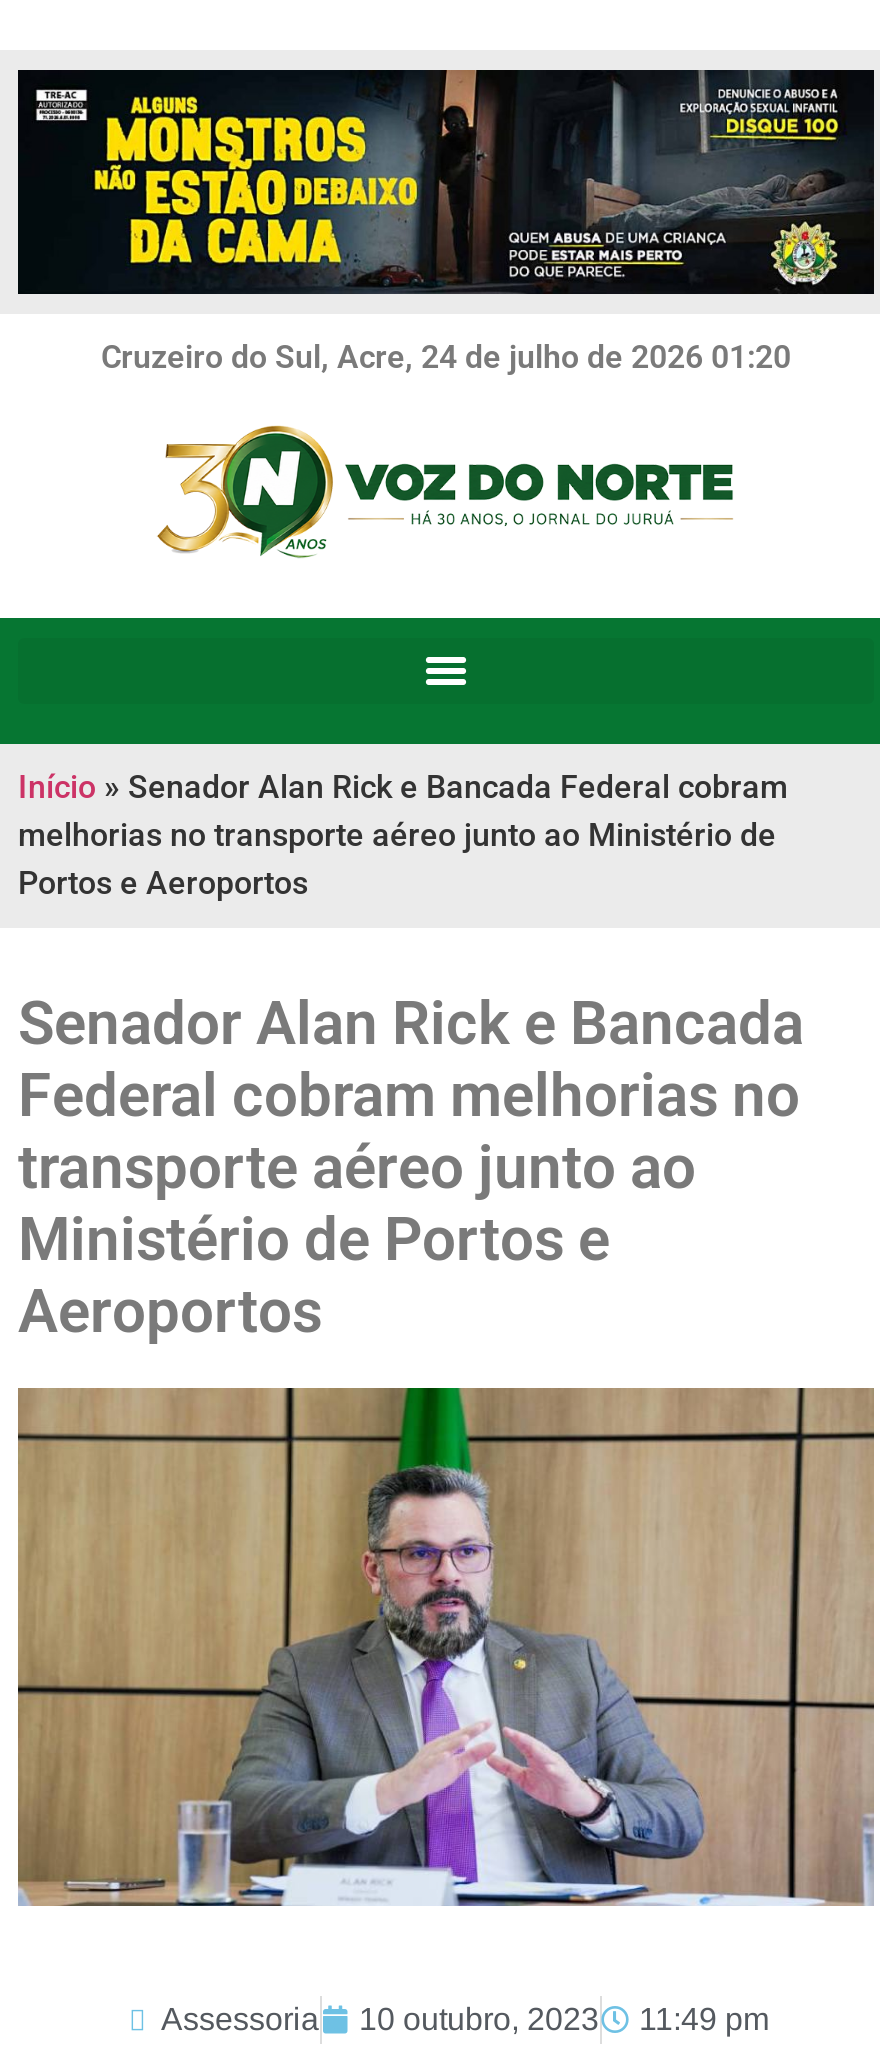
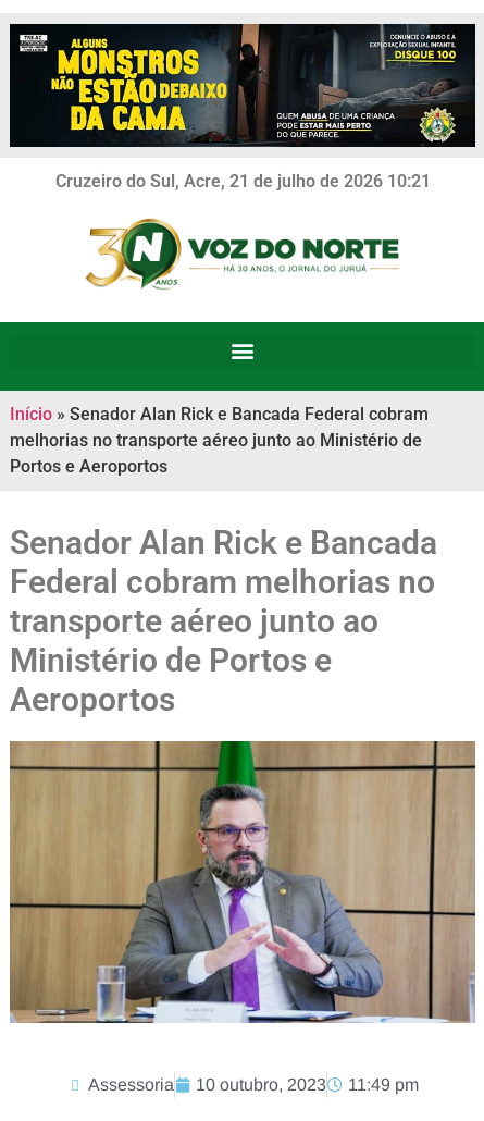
- Cruzeiro do Sul, Acre, 24 de julho de 2026 01:20
+ Cruzeiro do Sul, Acre, 21 de julho de 2026 10:21
